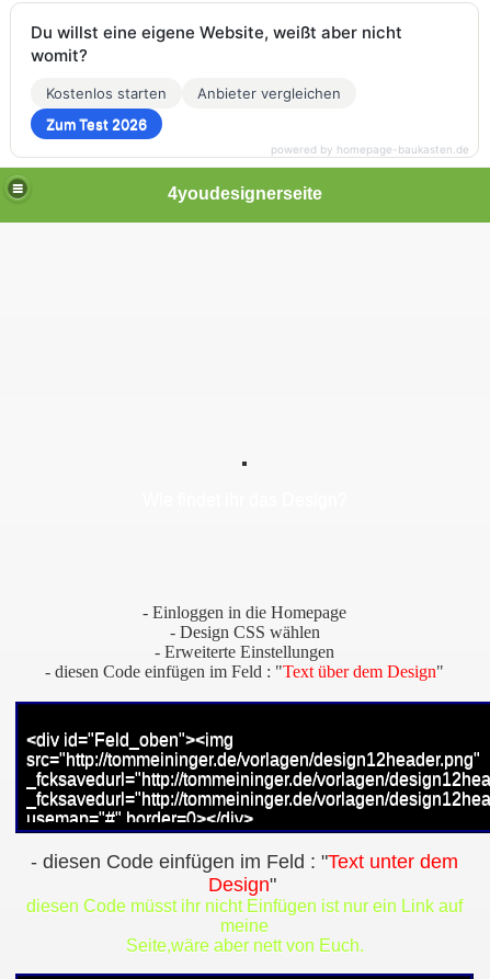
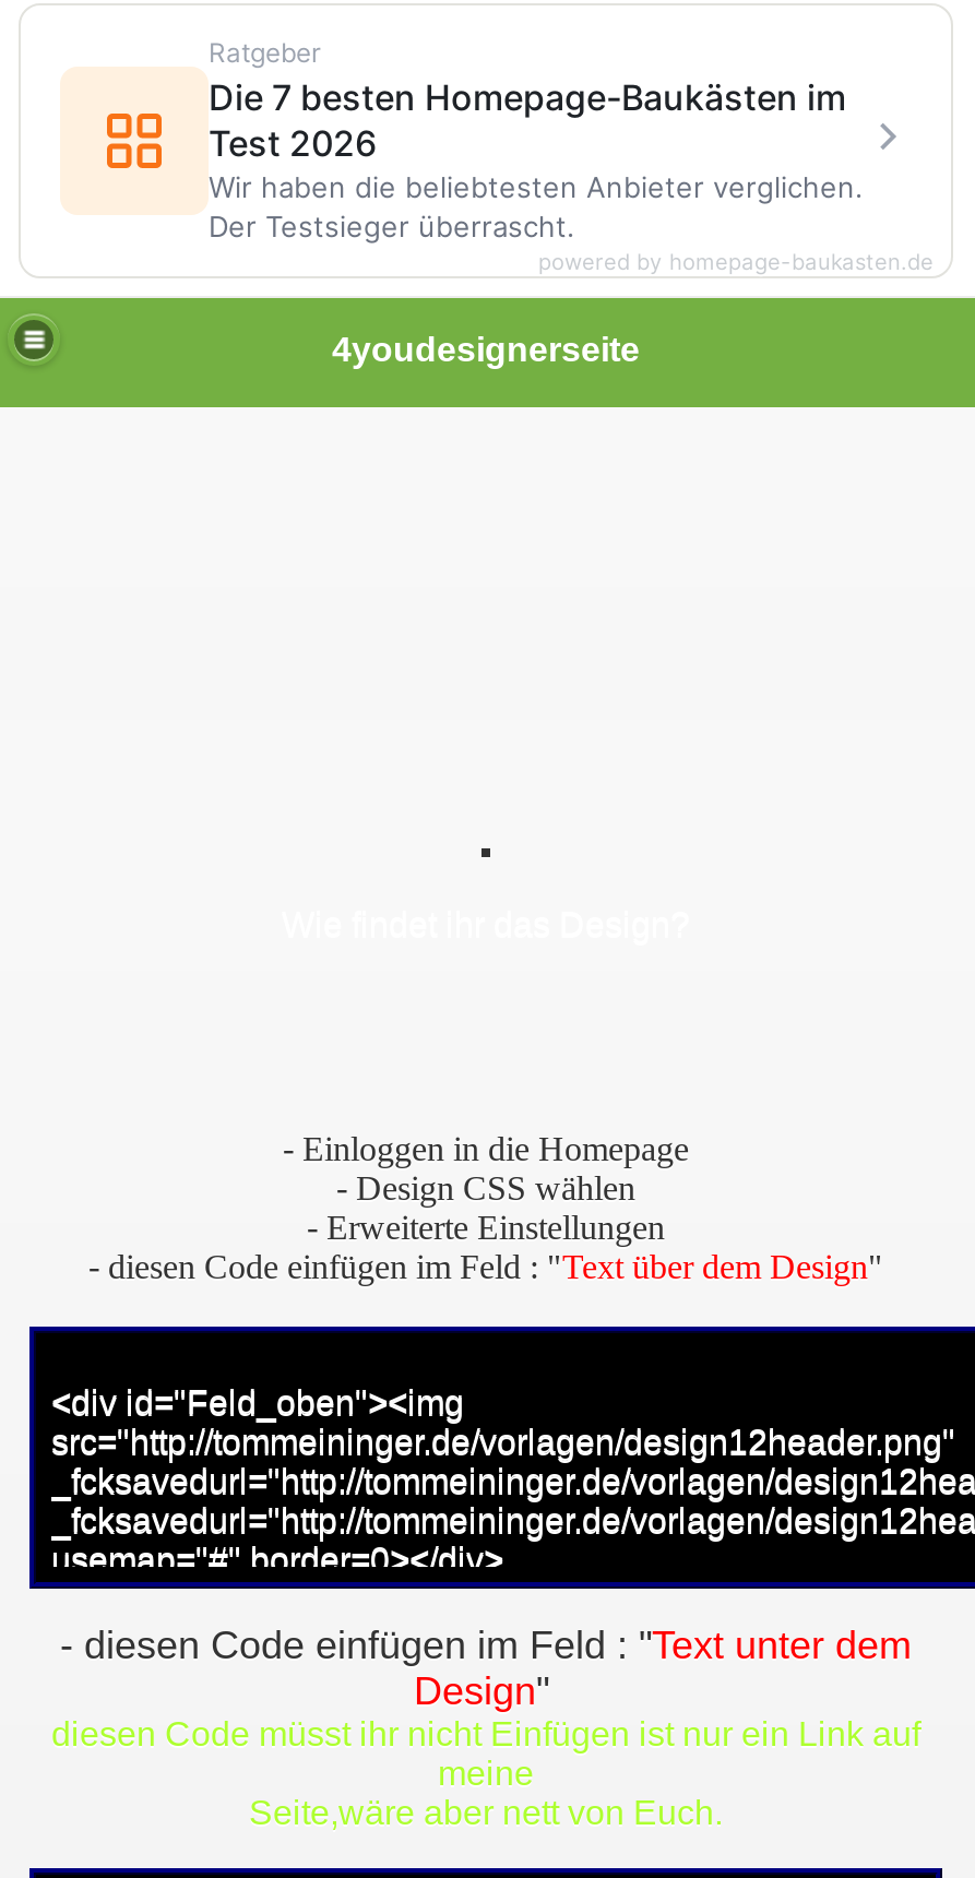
- Du willst eine eigene Website, weißt aber nicht
- womit?
- Kostenlos starten
- Anbieter vergleichen
- Zum Test 2026
+ Ratgeber
+ Die 7 besten Homepage-Baukästen im
+ Test 2026
+ Wir haben die beliebtesten Anbieter verglichen.
+ Der Testsieger überrascht.
